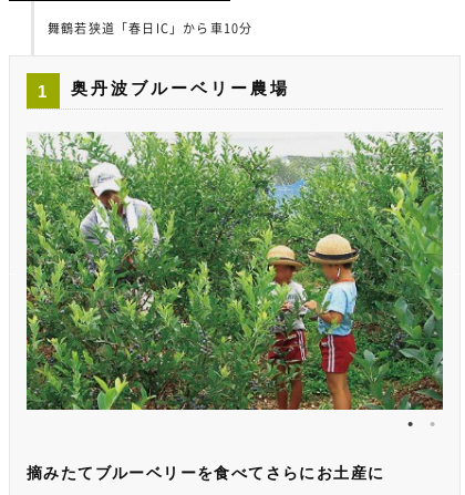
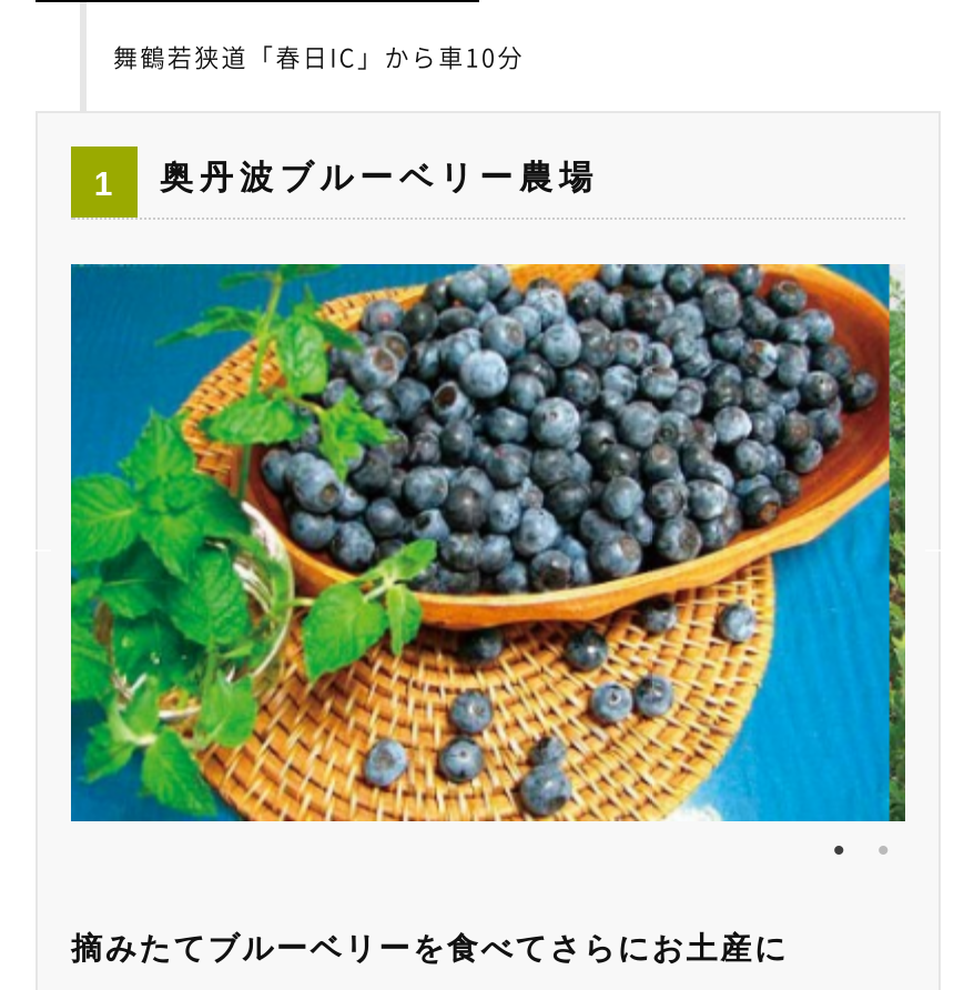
- [image]
+ [image]
